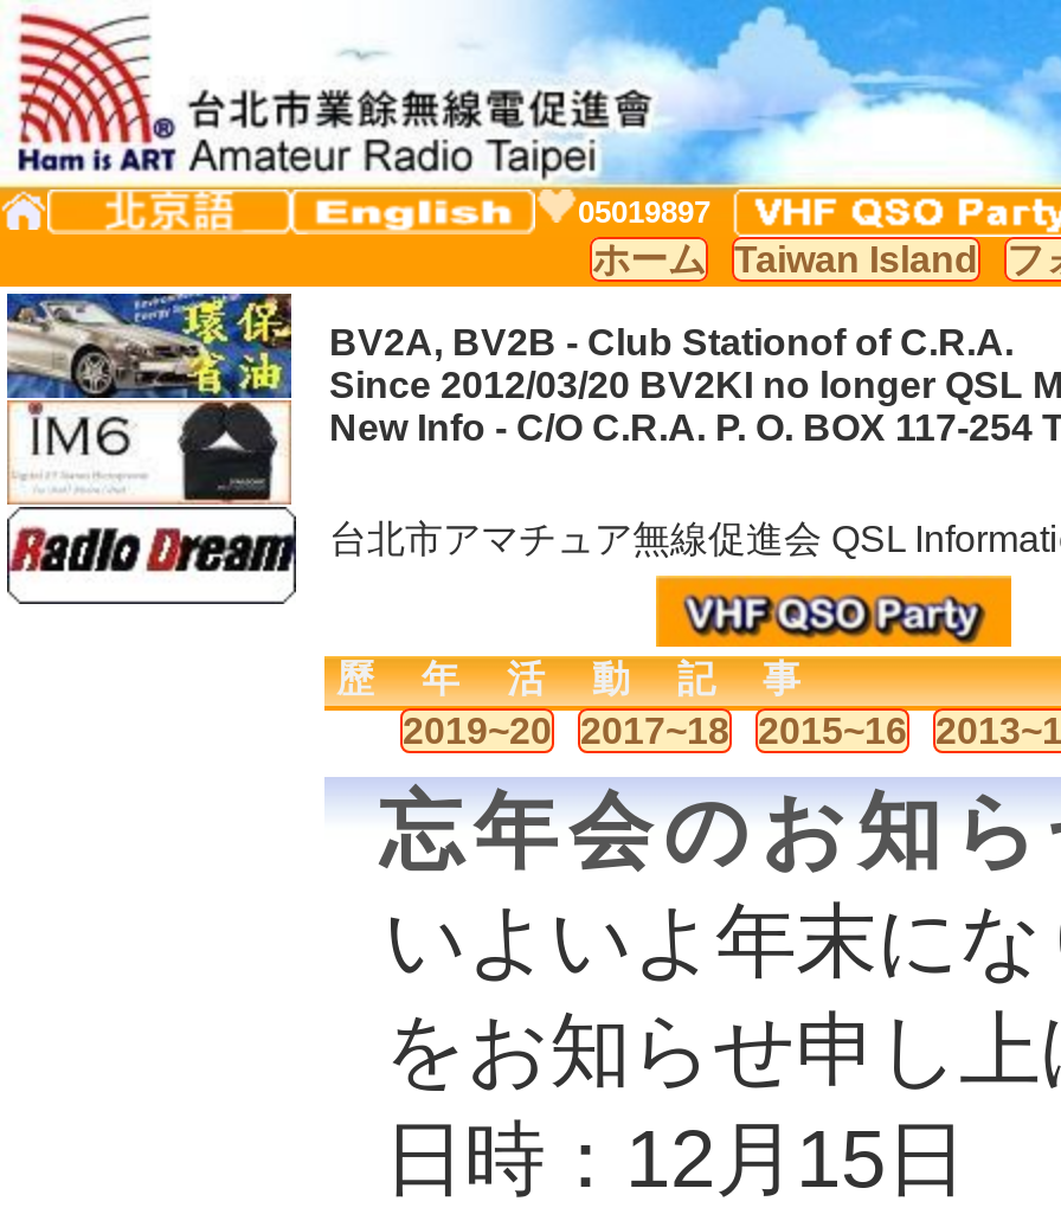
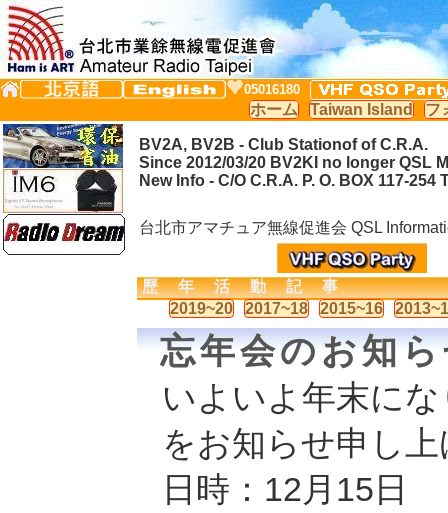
- 05019897
+ 05016180
